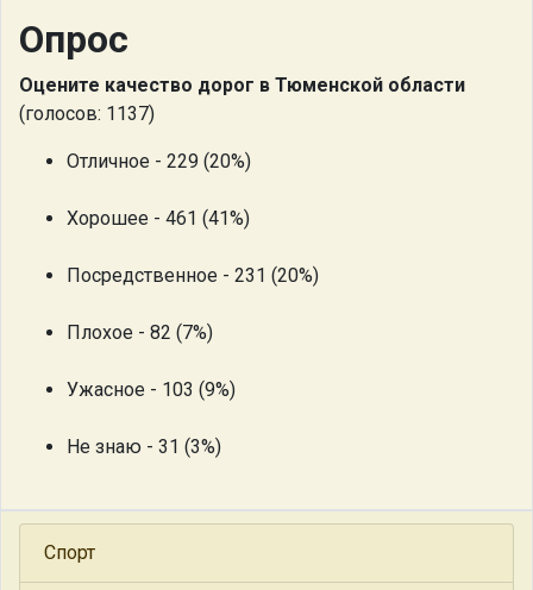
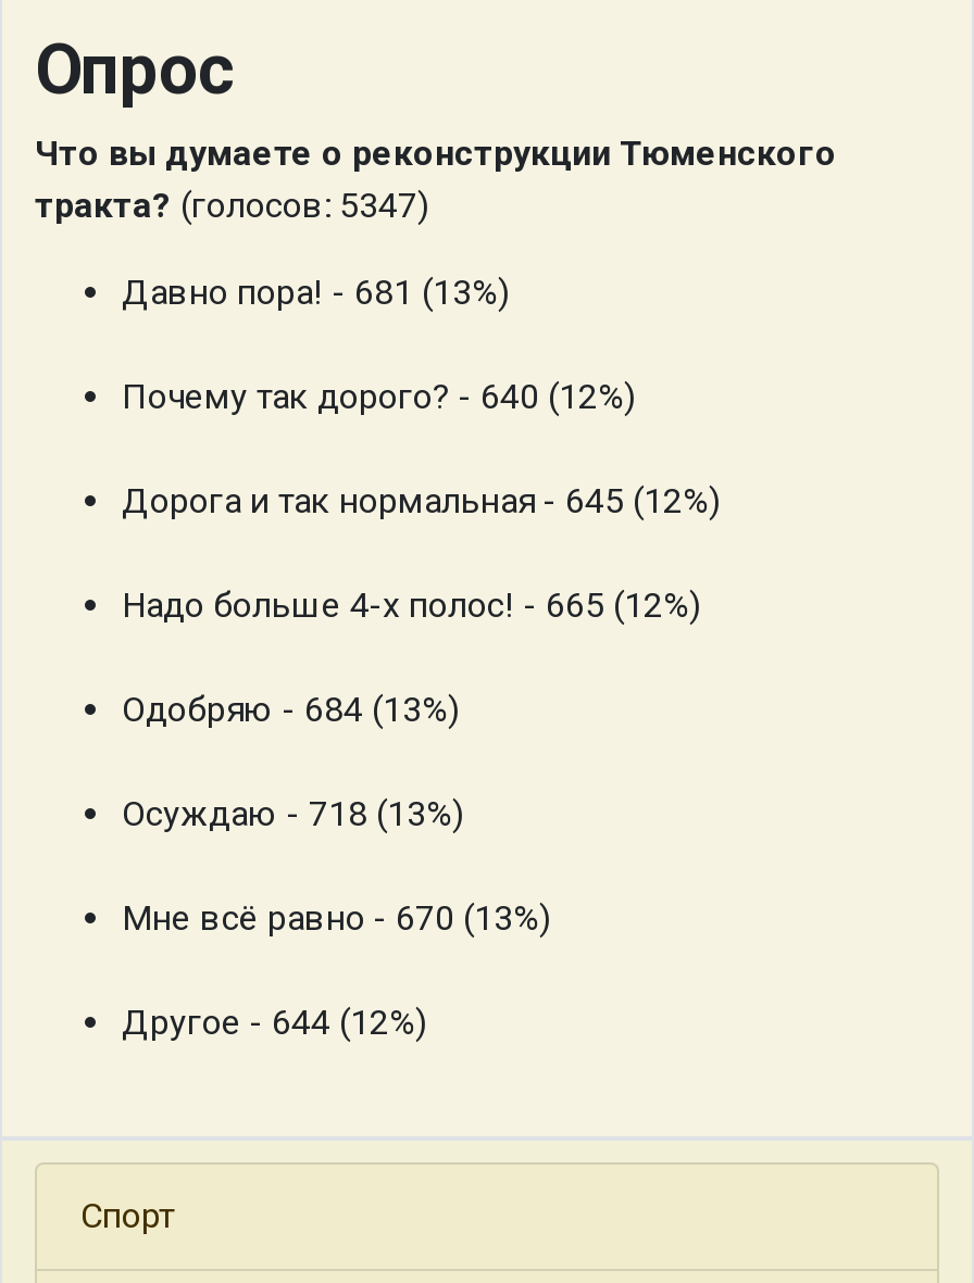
- Оцените качество дорог в Тюменской области
- (голосов: 1137)
- Отличное - 229 (20%)
- Хорошее - 461 (41%)
- Посредственное - 231 (20%)
- Плохое - 82 (7%)
- Ужасное - 103 (9%)
- Не знаю - 31 (3%)
+ Что вы думаете о реконструкции Тюменского
+ тракта? (голосов: 5347)
+ Давно пора! - 681 (13%)
+ Почему так дорого? - 640 (12%)
+ Дорога и так нормальная - 645 (12%)
+ Надо больше 4-х полос! - 665 (12%)
+ Одобряю - 684 (13%)
+ Осуждаю - 718 (13%)
+ Мне всё равно - 670 (13%)
+ Другое - 644 (12%)
